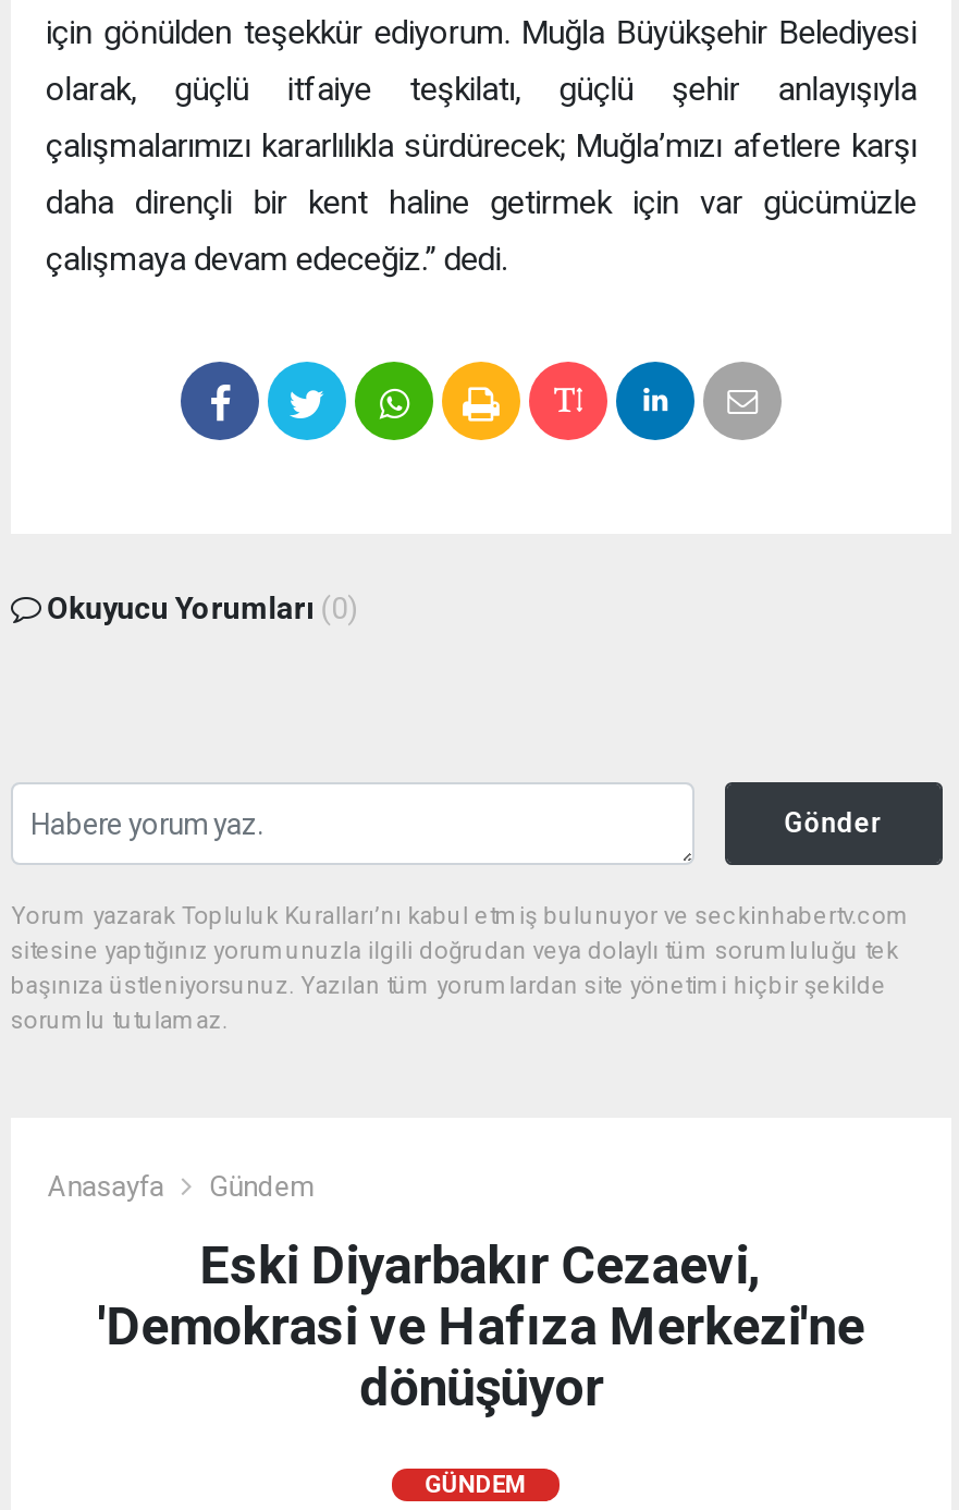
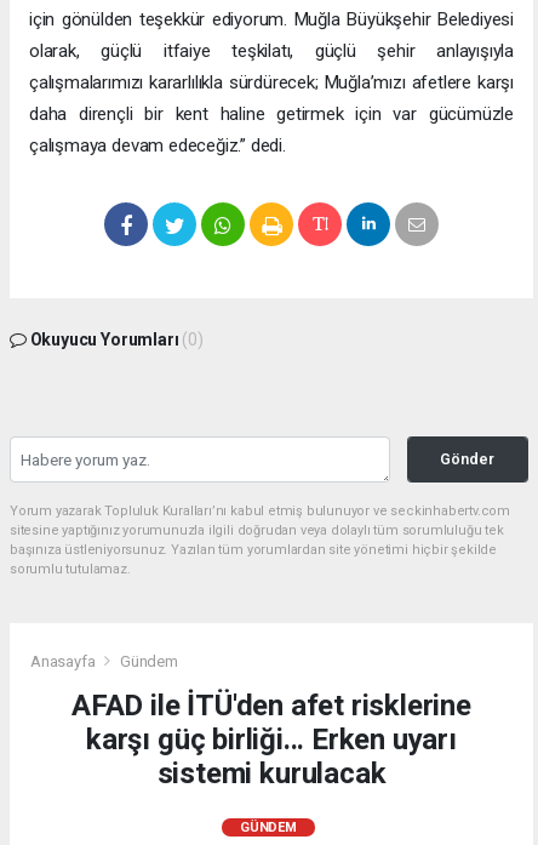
- Eski Diyarbakır Cezaevi,
- 'Demokrasi ve Hafıza Merkezi'ne
- dönüşüyor
+ AFAD ile İTÜ'den afet risklerine
+ karşı güç birliği... Erken uyarı
+ sistemi kurulacak
